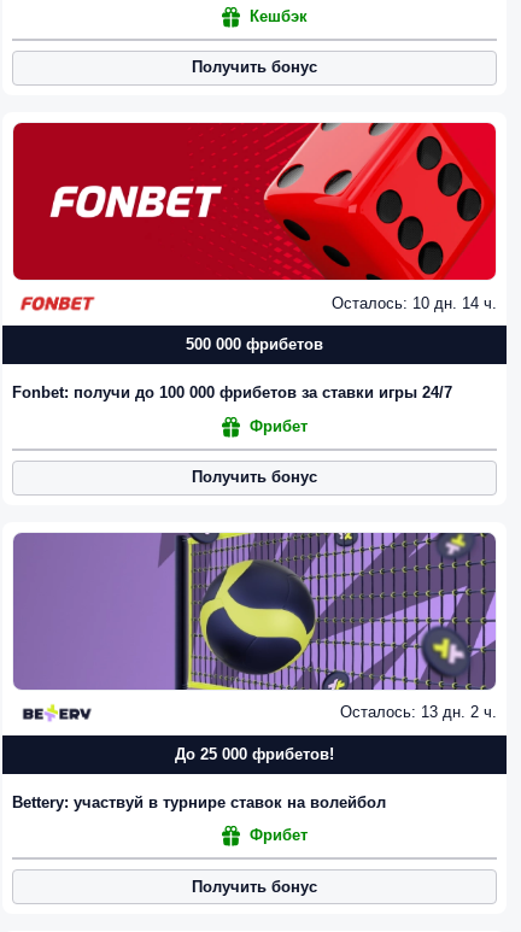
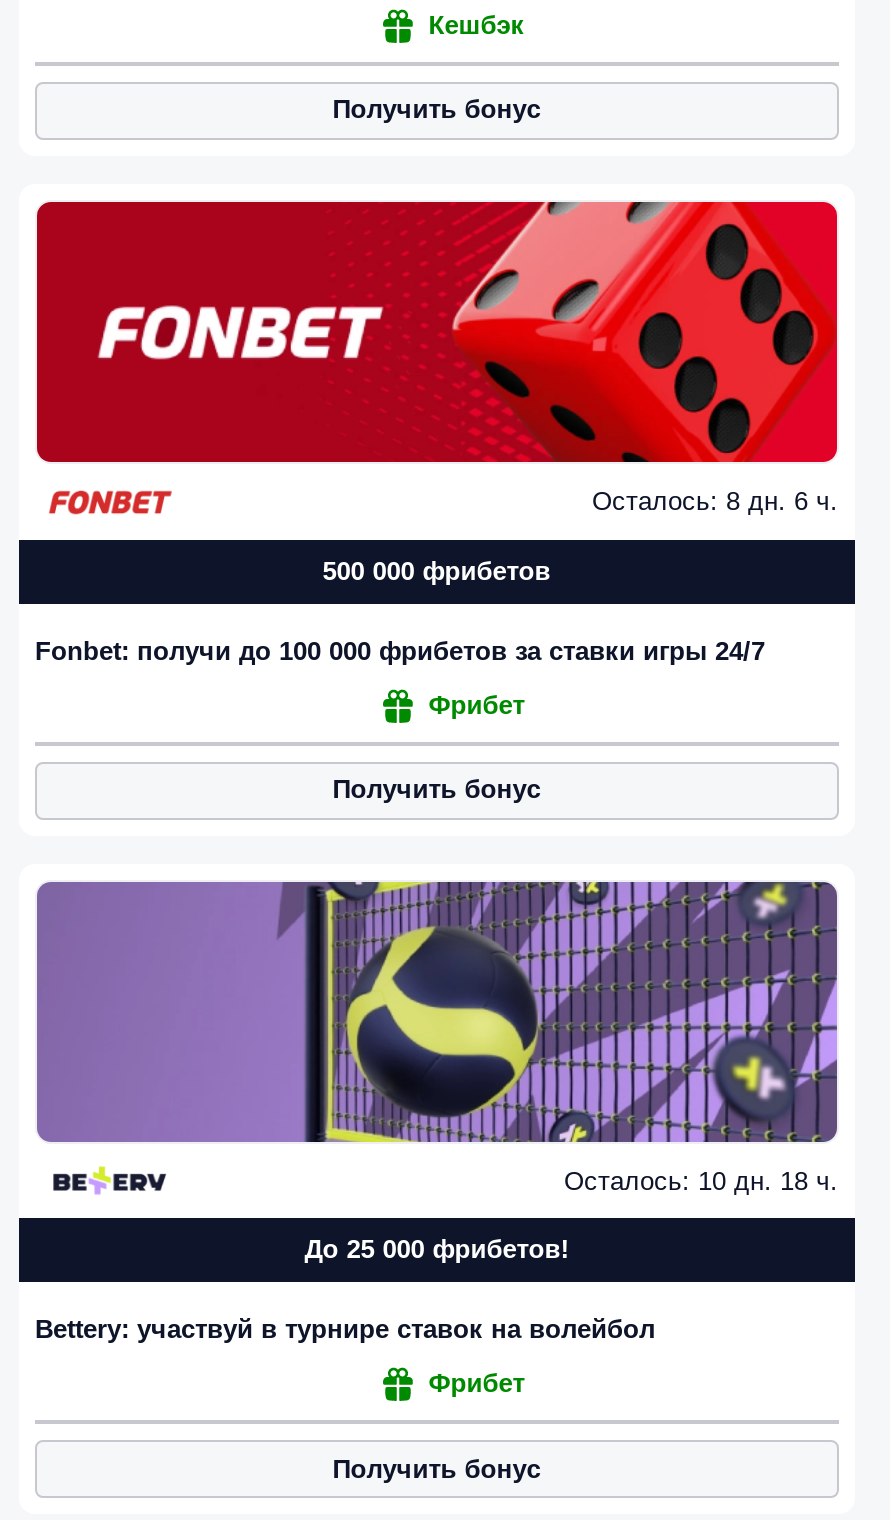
- Осталось: 10 дн. 14 ч.
+ Осталось: 8 дн. 6 ч.

- Осталось: 13 дн. 2 ч.
+ Осталось: 10 дн. 18 ч.
